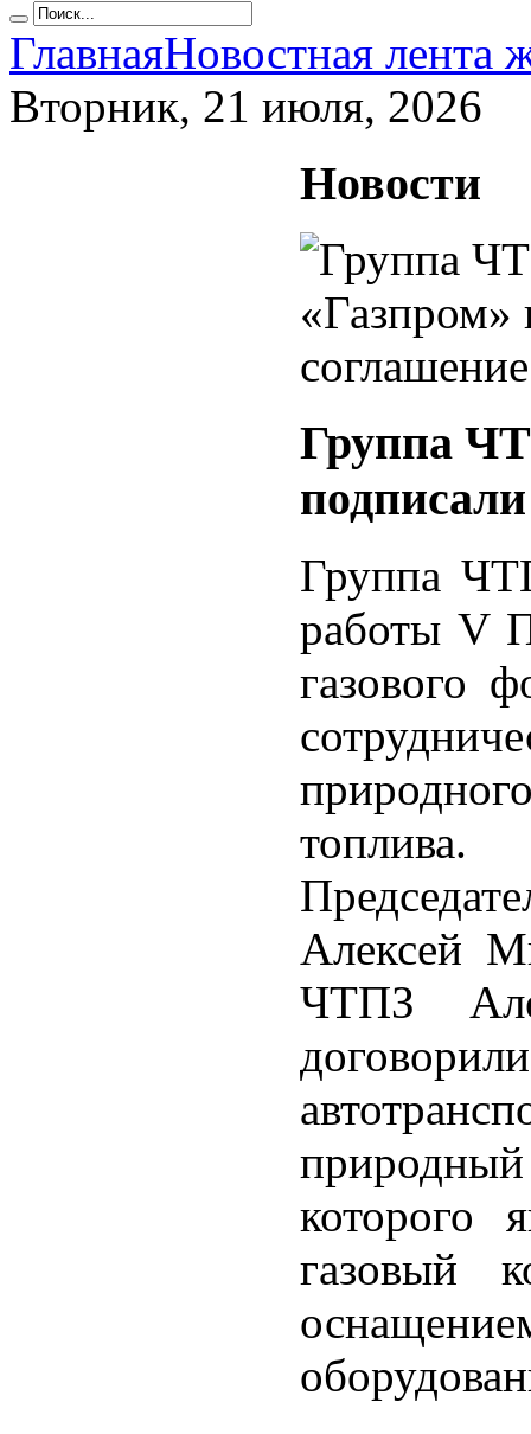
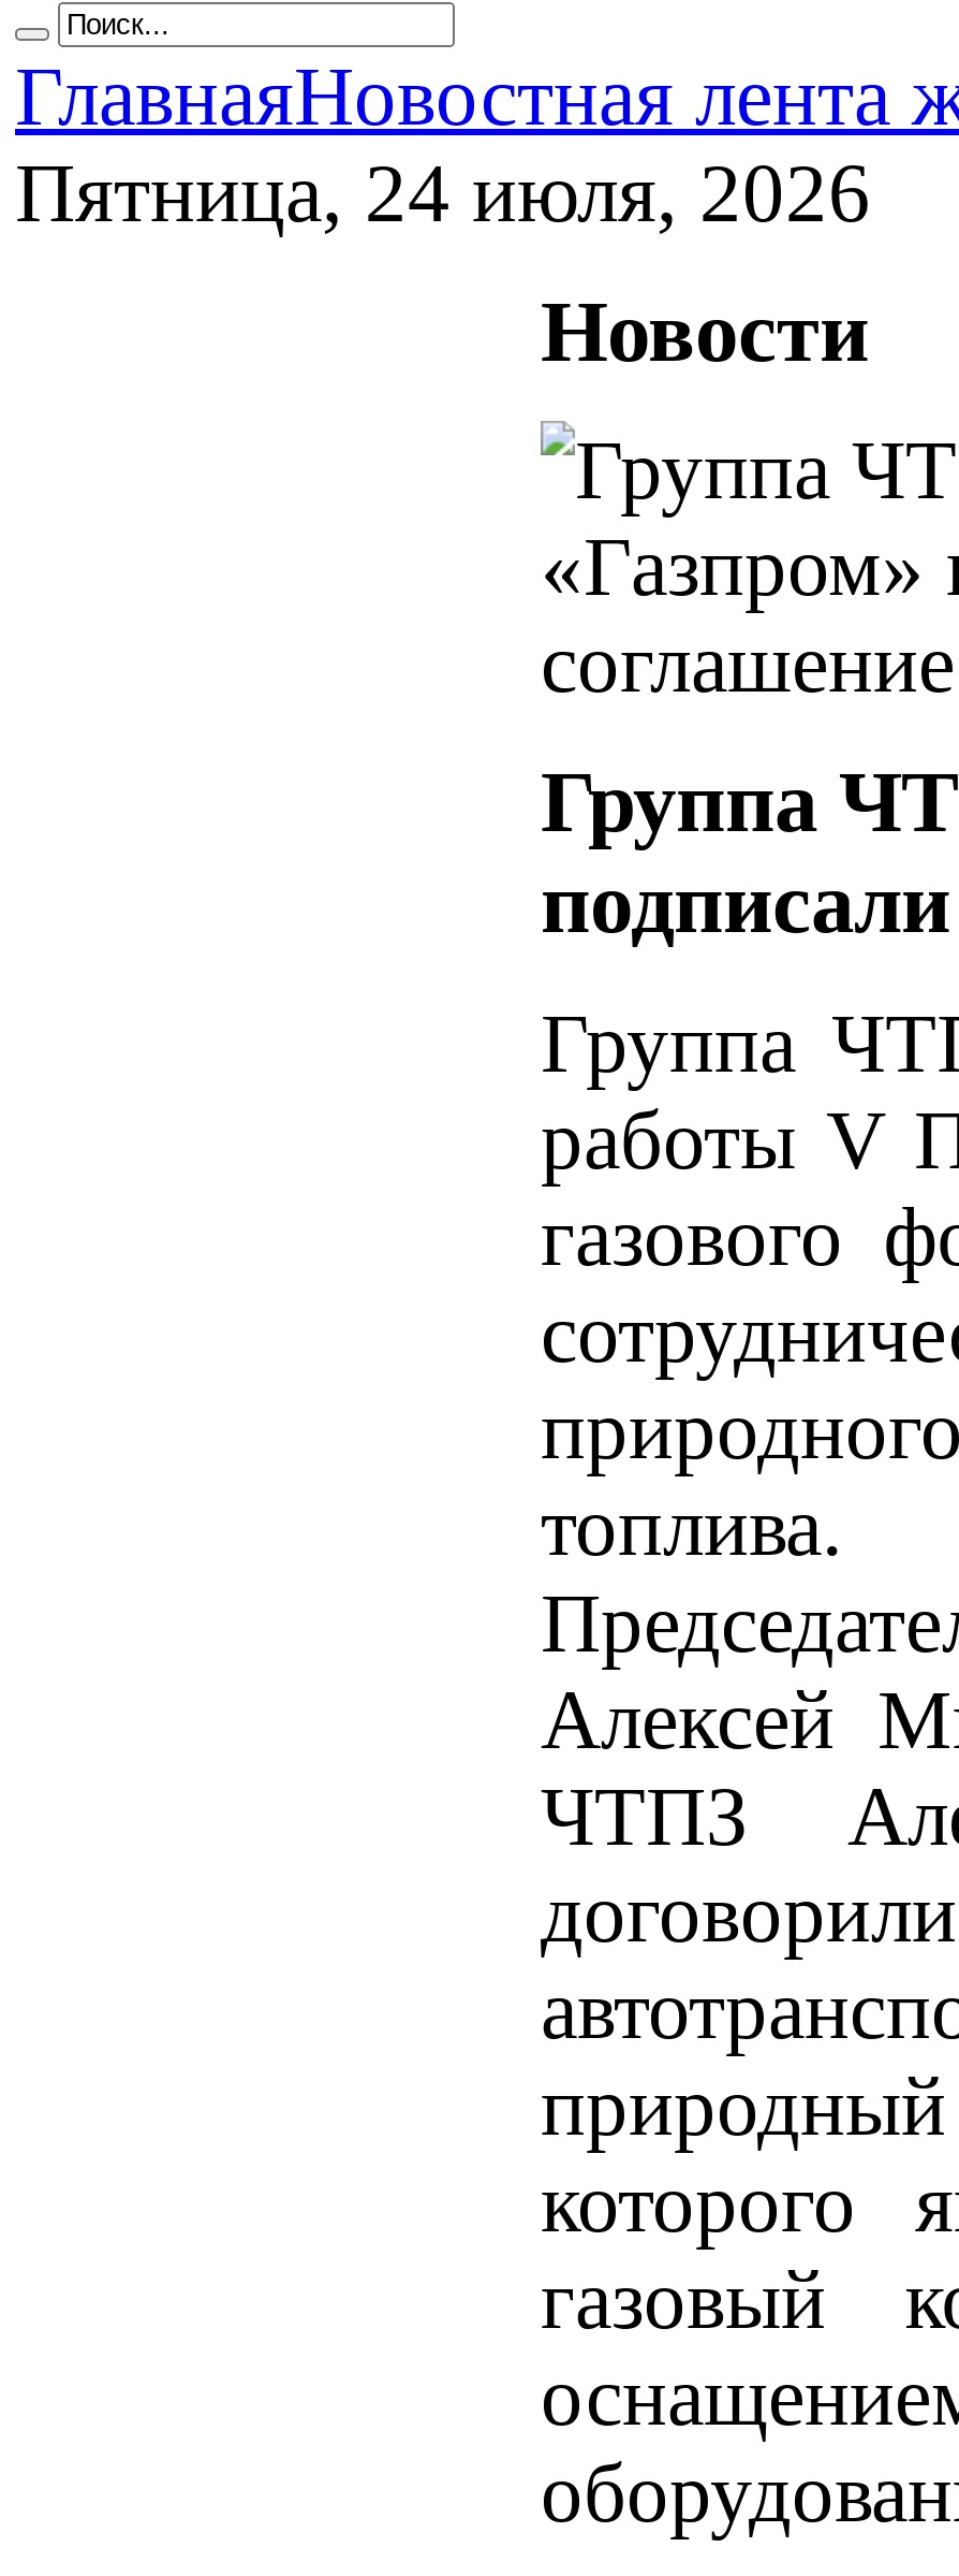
- Вторник, 21 июля, 2026
+ Пятница, 24 июля, 2026
